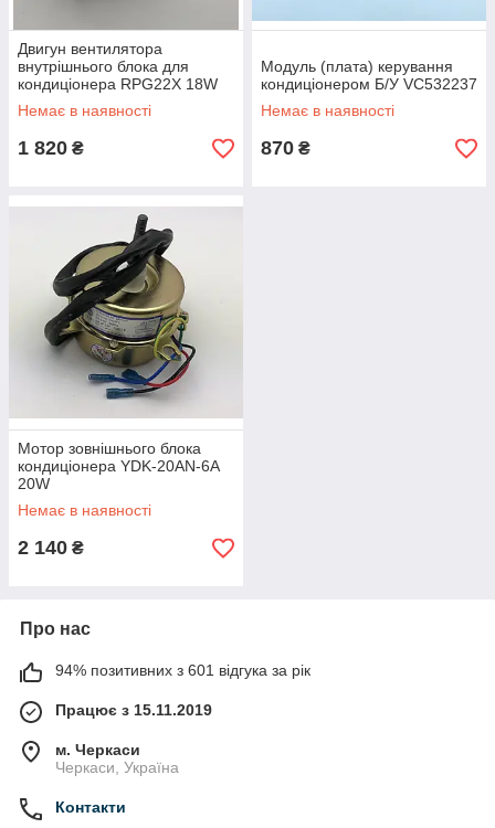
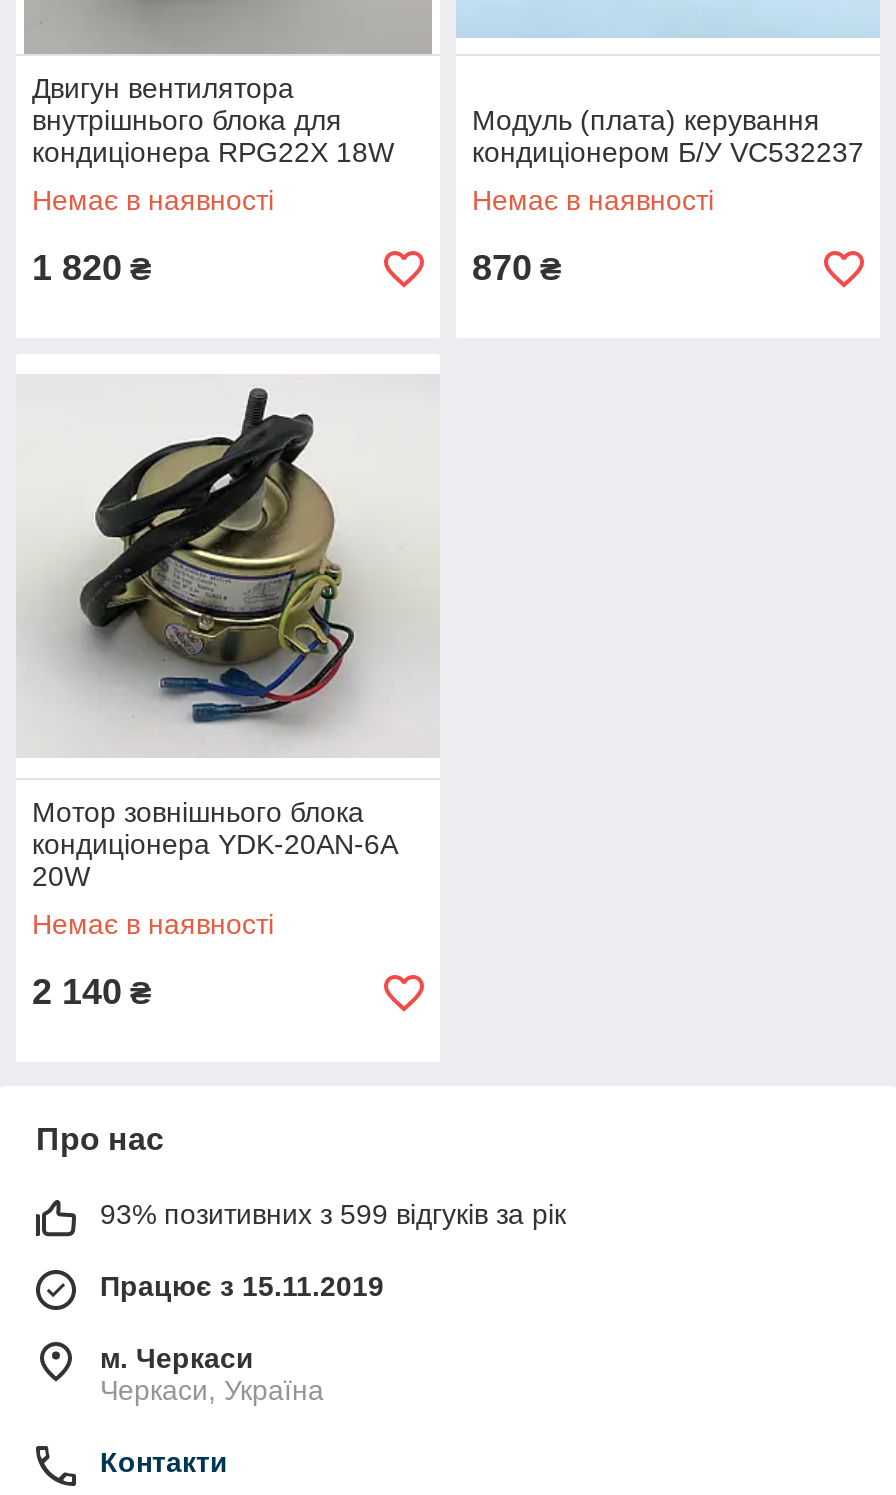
- 94% позитивних з 601 відгука за рік
+ 93% позитивних з 599 відгуків за рік
